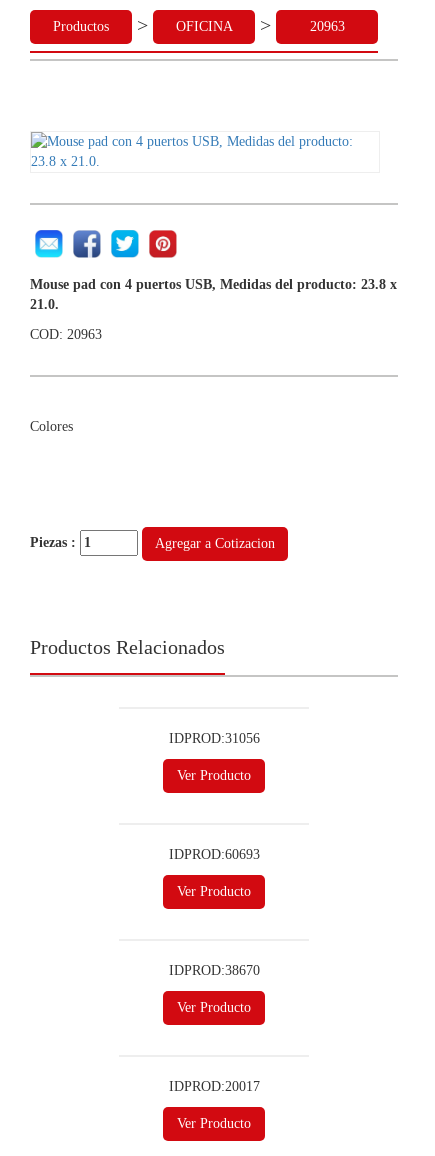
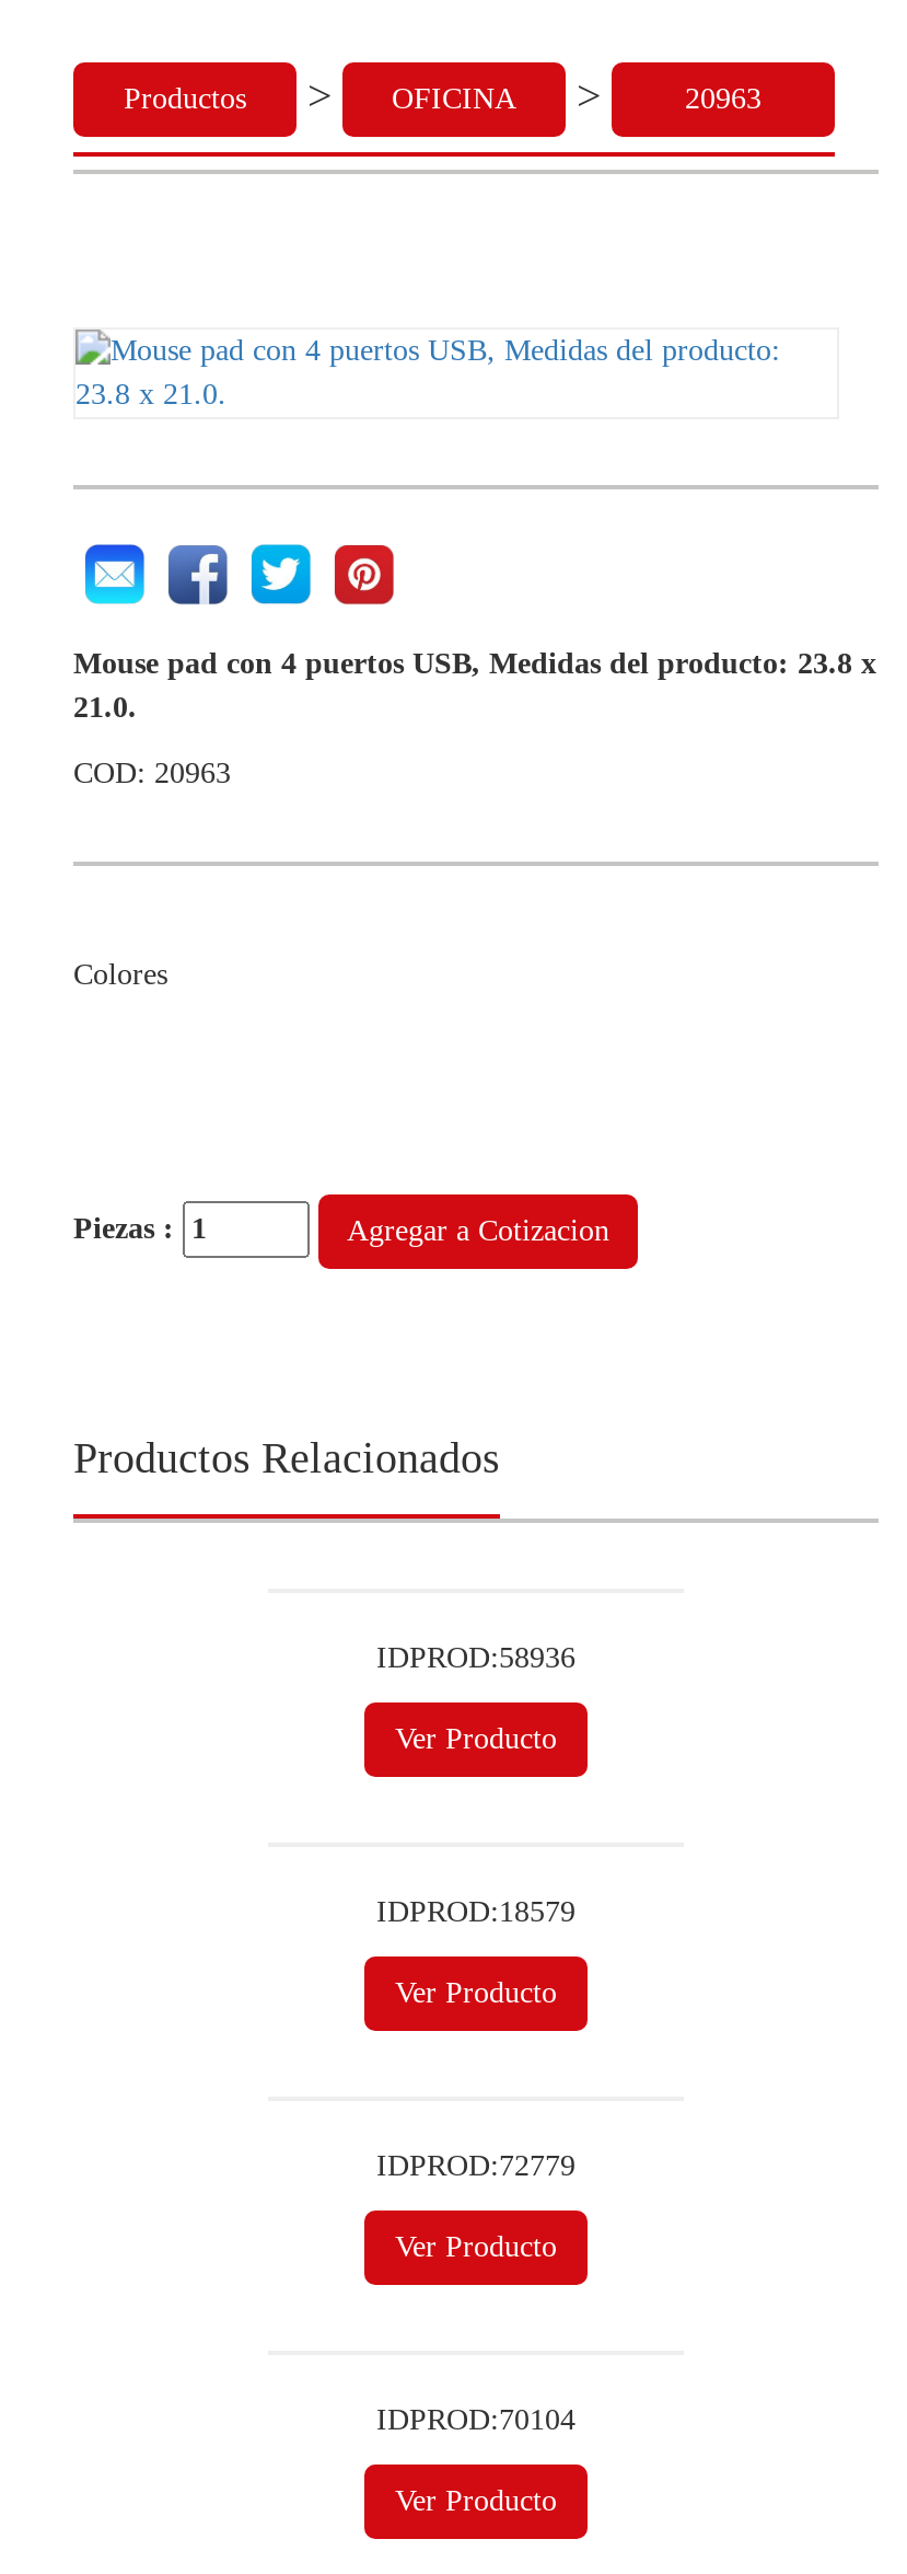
- IDPROD:31056
+ IDPROD:58936

- IDPROD:60693
+ IDPROD:18579

- IDPROD:38670
+ IDPROD:72779

- IDPROD:20017
+ IDPROD:70104
